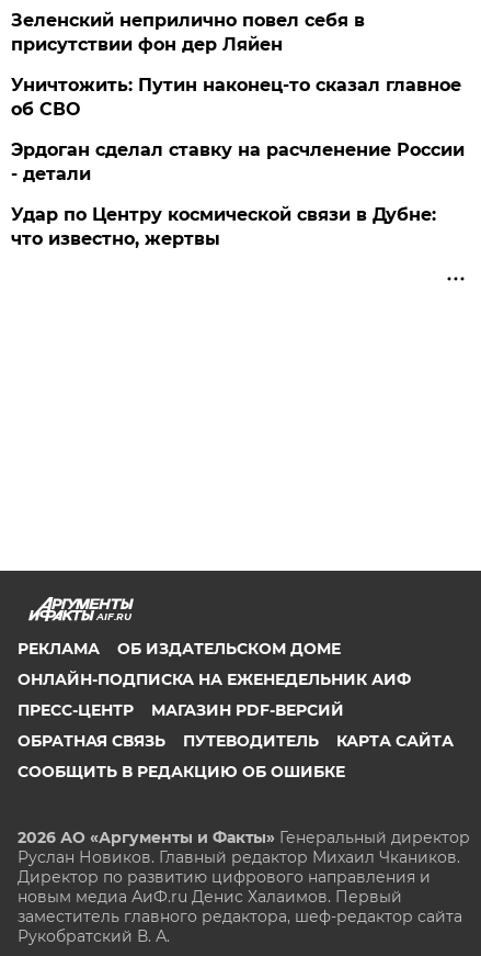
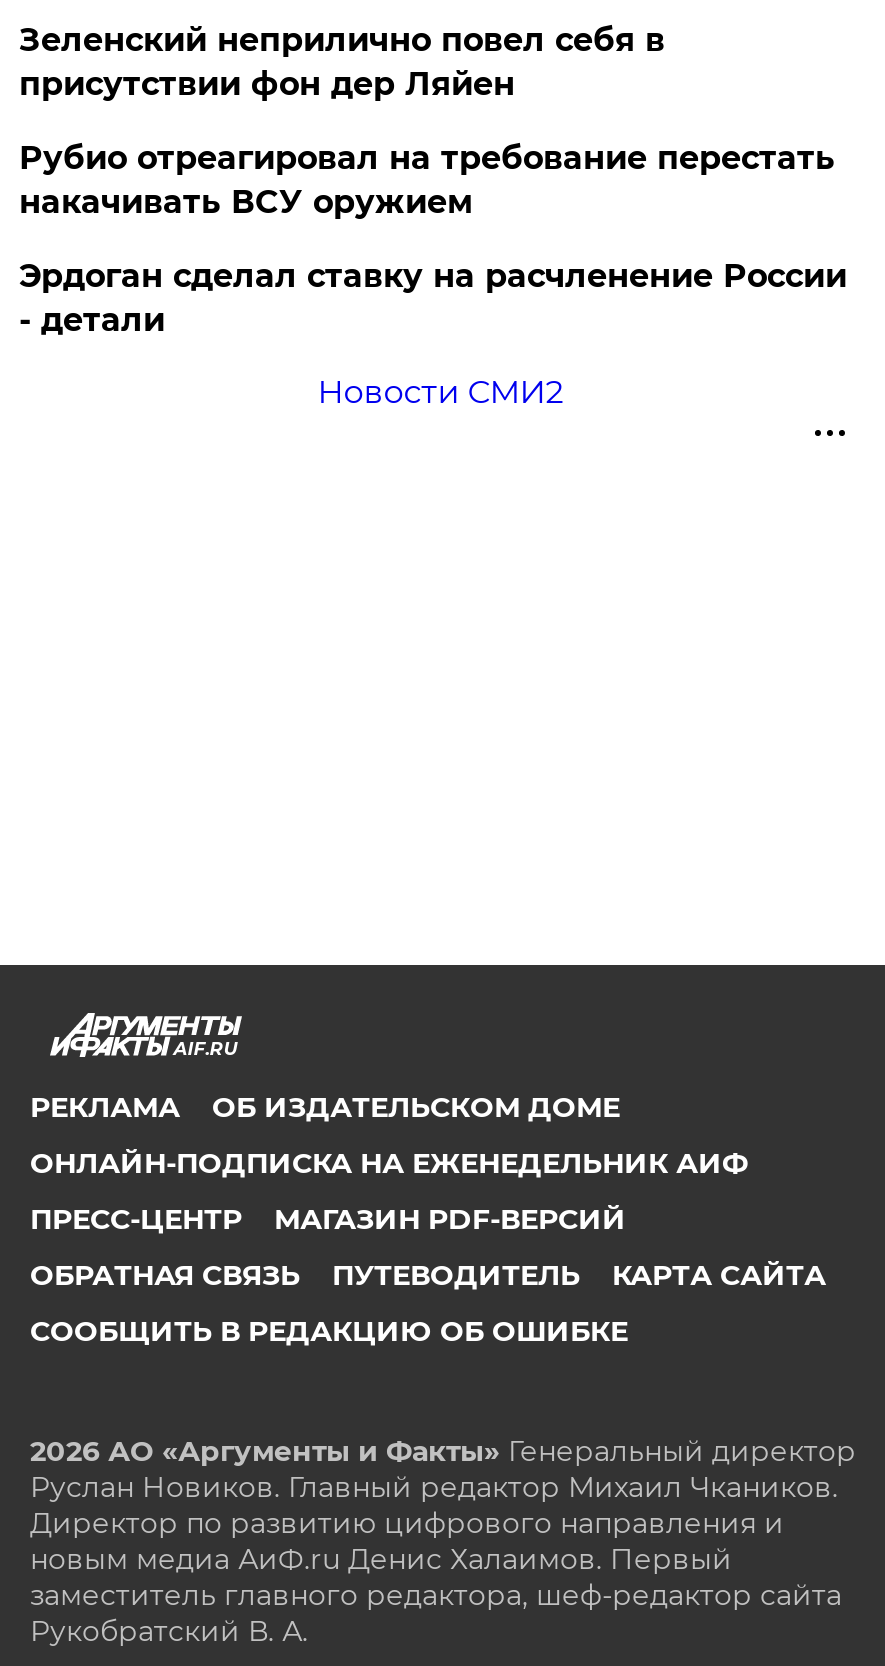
- Уничтожить: Путин наконец-то сказал главное
- об СВО
+ Рубио отреагировал на требование перестать
+ накачивать ВСУ оружием

- Удар по Центру космической связи в Дубне:
- что известно, жертвы
+ Новости СМИ2
